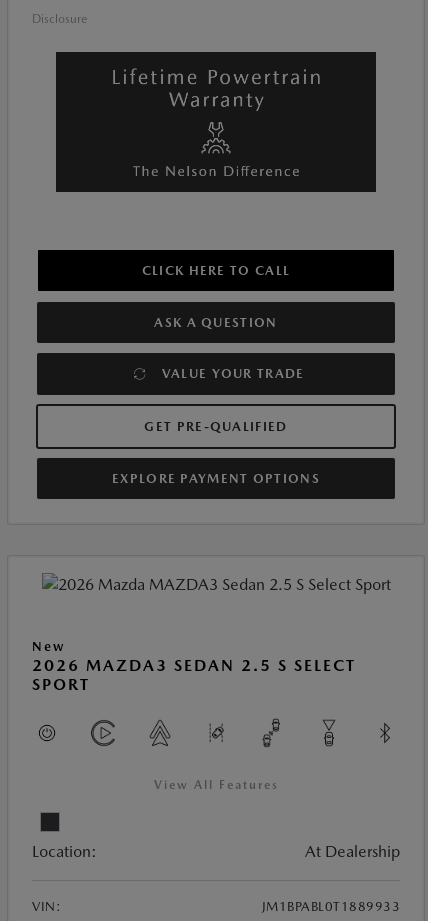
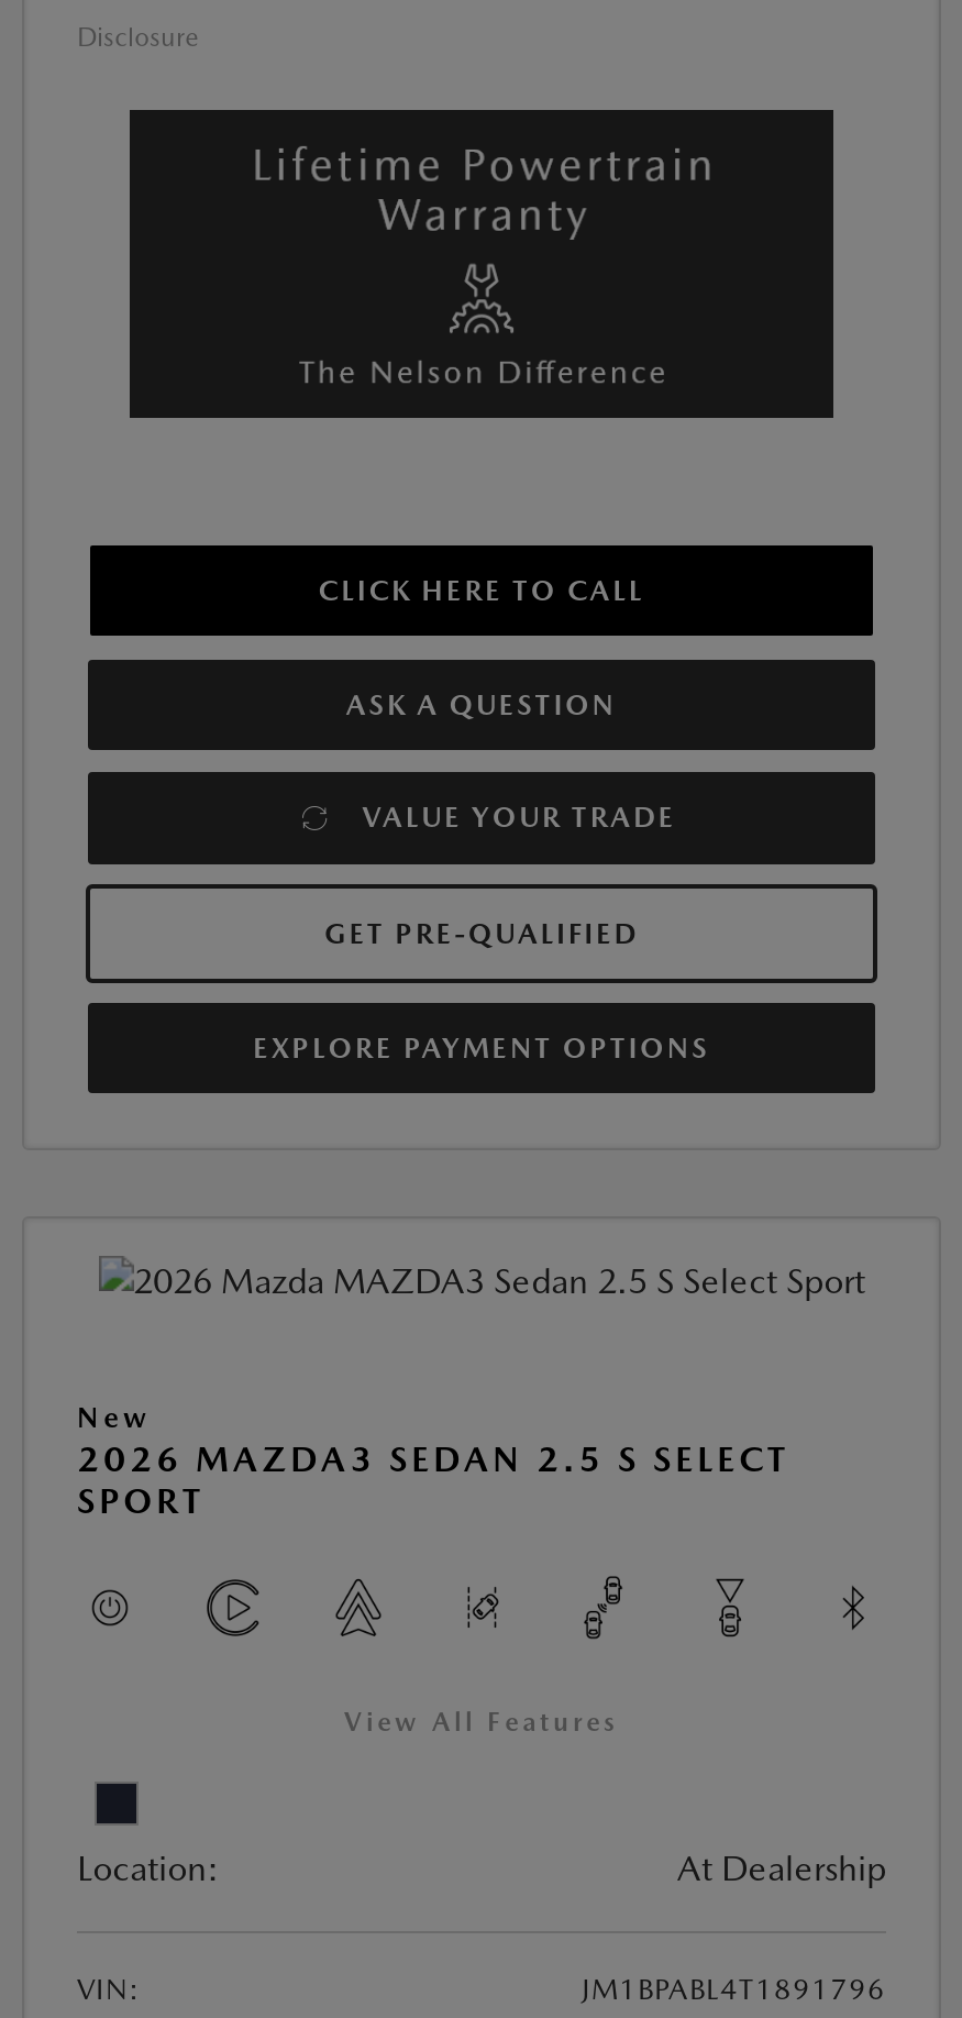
- JM1BPABL0T1889933
+ JM1BPABL4T1891796
